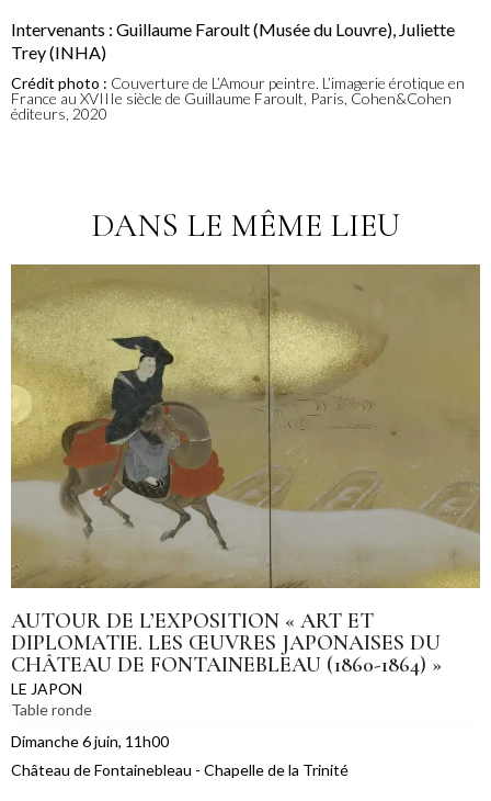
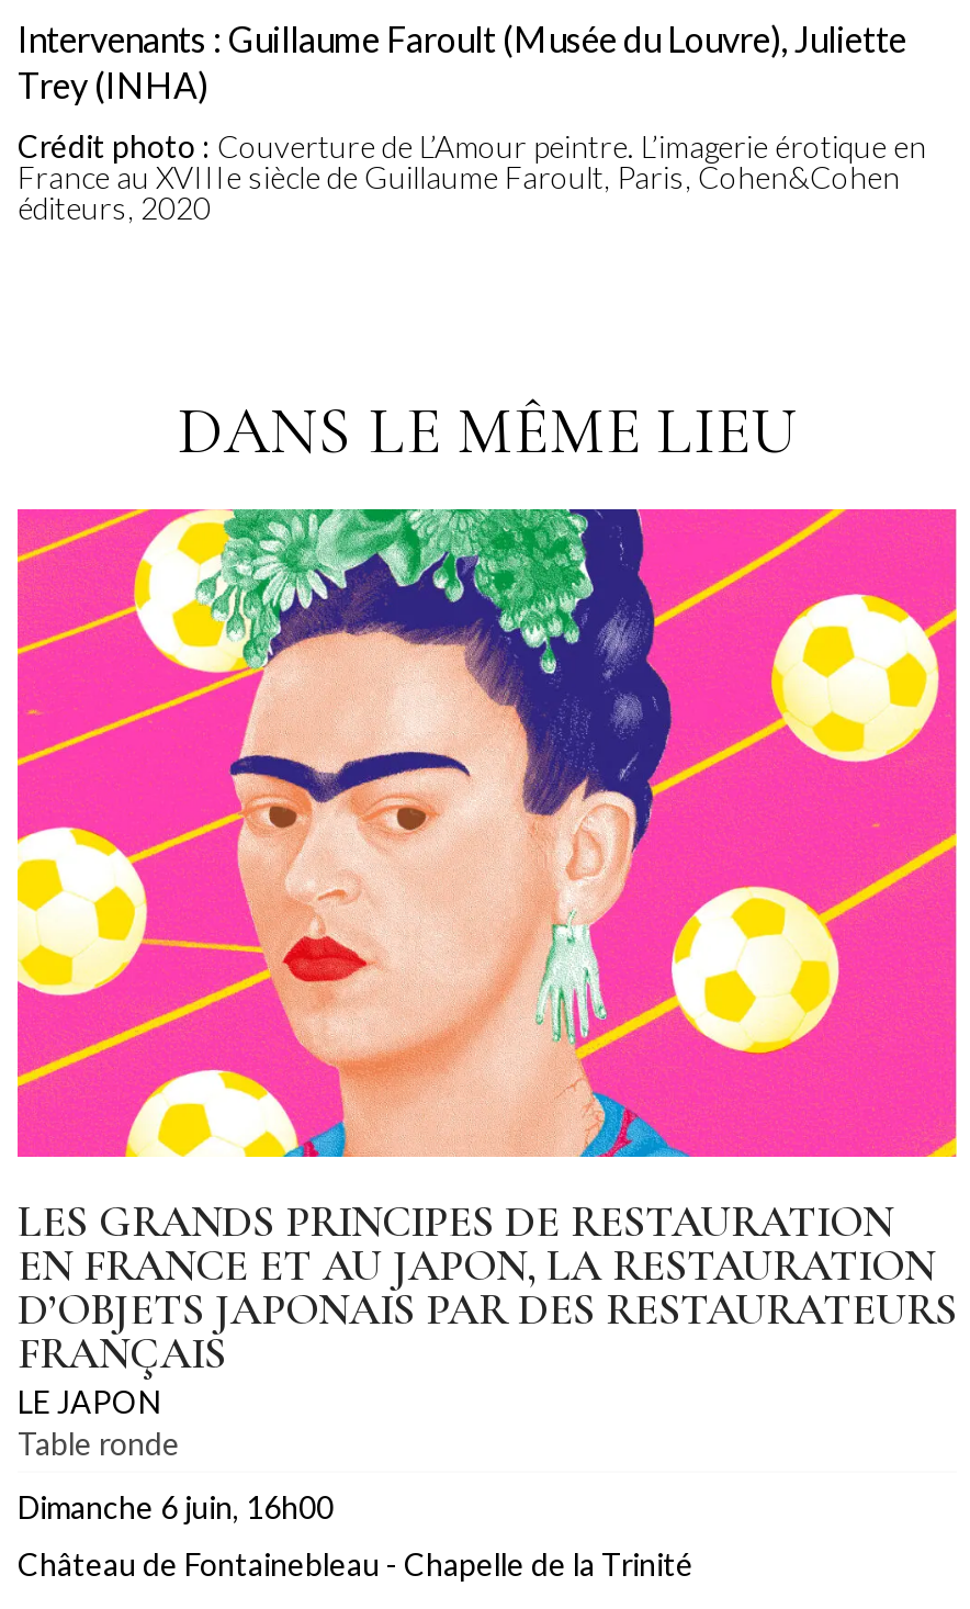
- [image]
- AUTOUR DE L’EXPOSITION « ART ET
- DIPLOMATIE. LES ŒUVRES JAPONAISES DU
- CHÂTEAU DE FONTAINEBLEAU (1860-1864) »
+ [image]
+ LES GRANDS PRINCIPES DE RESTAURATION
+ EN FRANCE ET AU JAPON, LA RESTAURATION
+ D’OBJETS JAPONAIS PAR DES RESTAURATEURS
+ FRANÇAIS

- Dimanche 6 juin, 11h00
+ Dimanche 6 juin, 16h00
